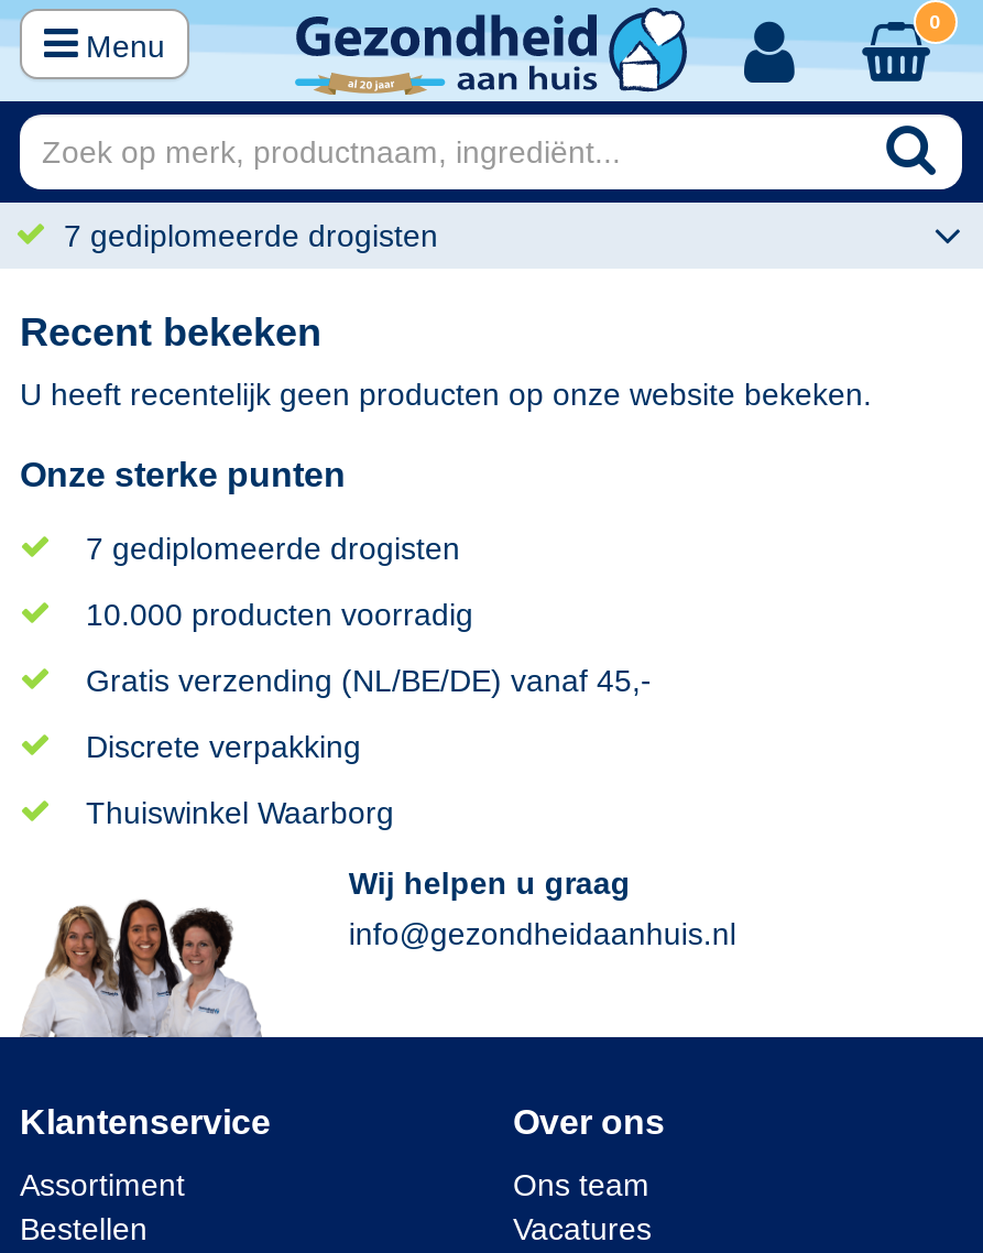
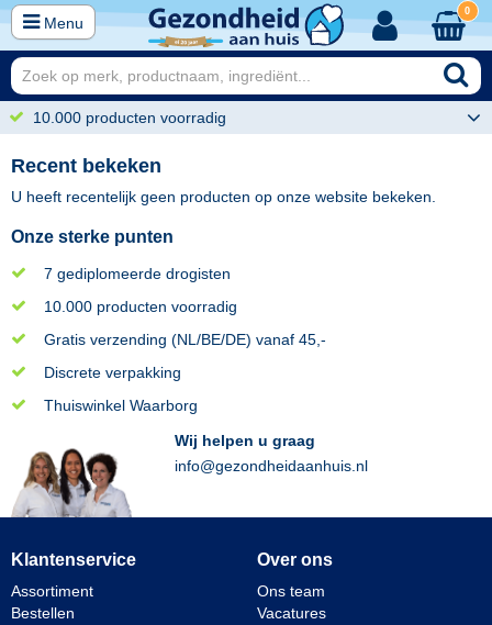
- 7 gediplomeerde drogisten
+ 10.000 producten voorradig
